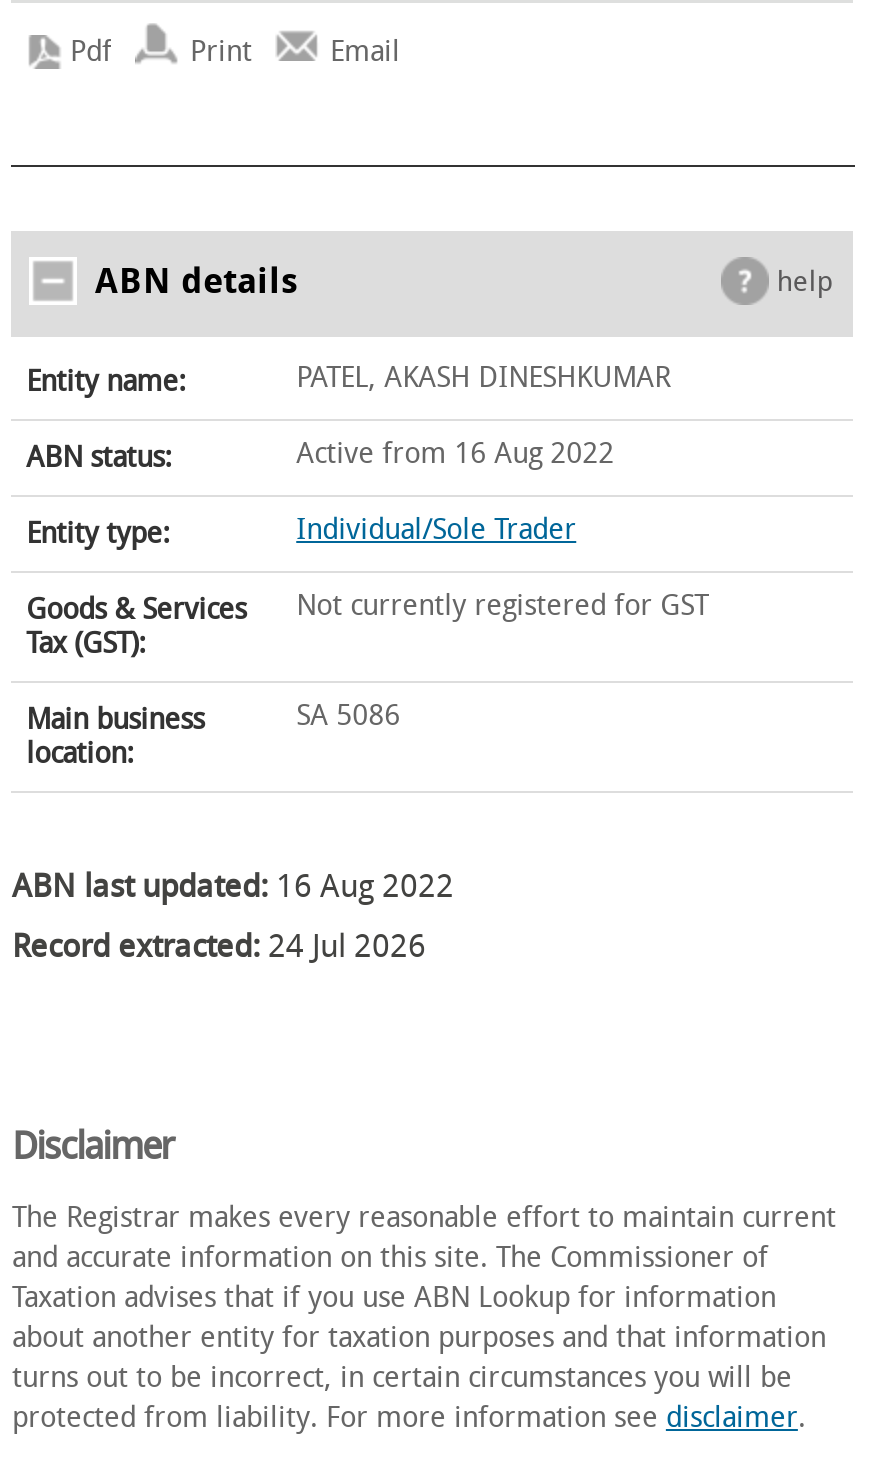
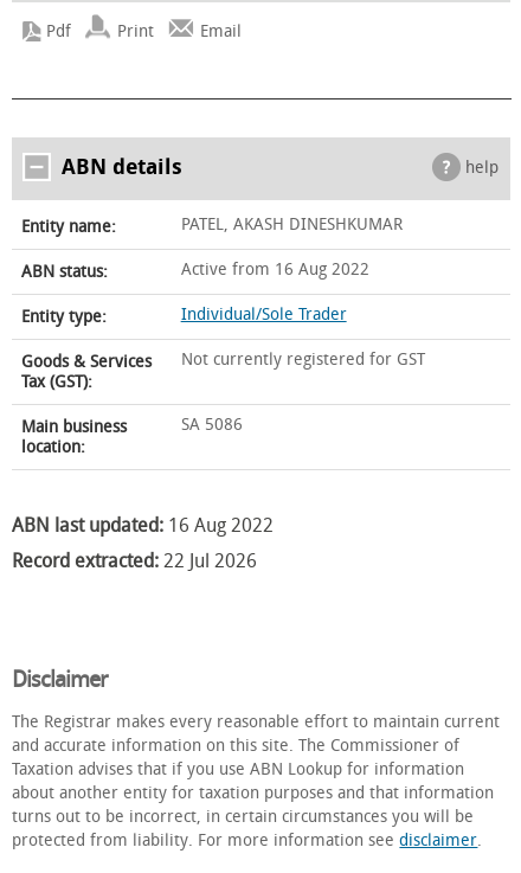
- Record extracted: 24 Jul 2026
+ Record extracted: 22 Jul 2026
